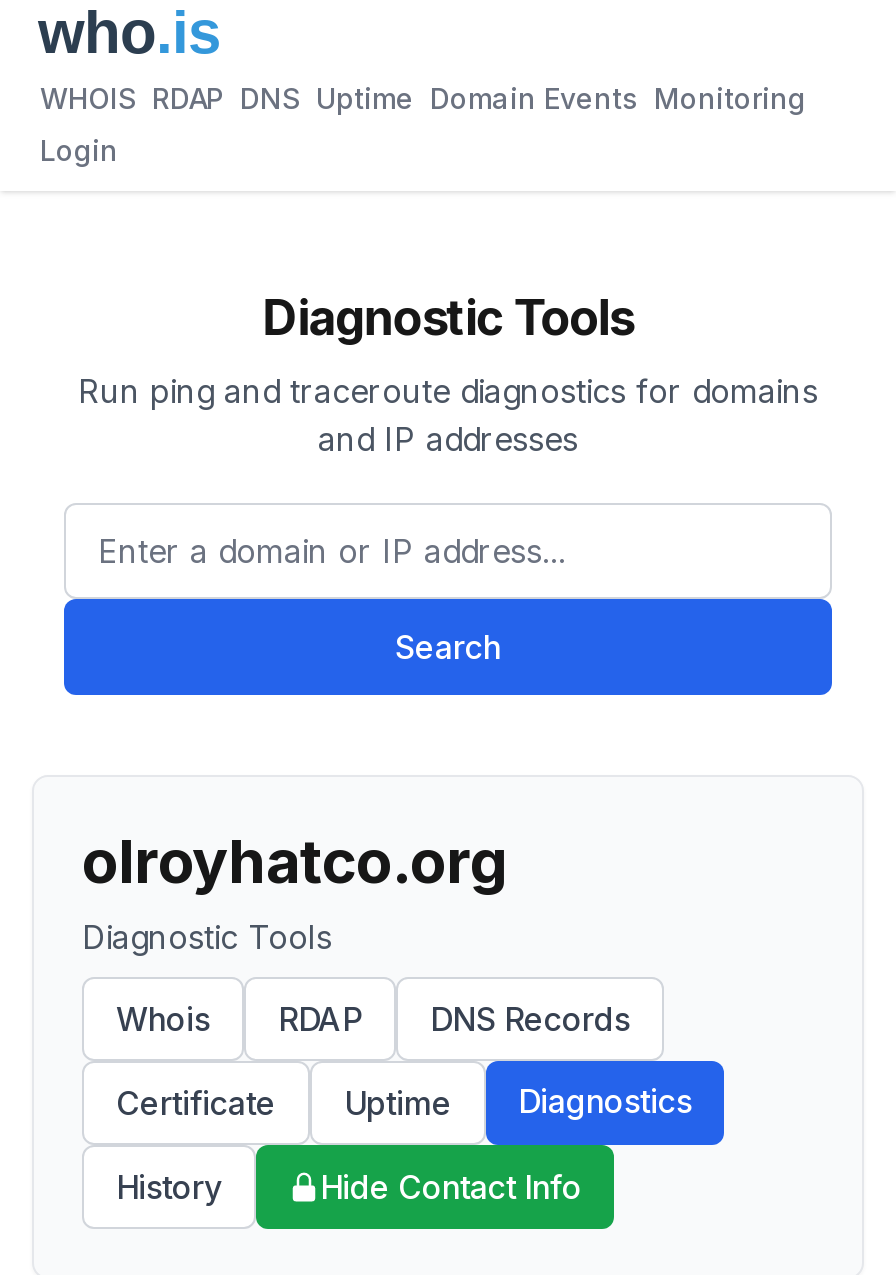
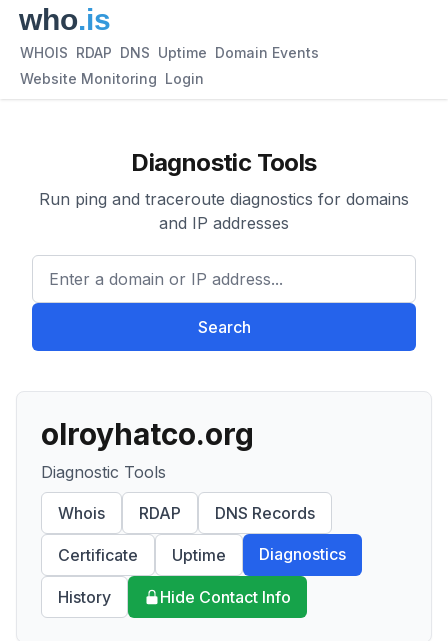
- WHOIS RDAP DNS Uptime Domain Events Monitoring
+ WHOIS RDAP DNS Uptime Domain Events

- Login
+ Website Monitoring Login
